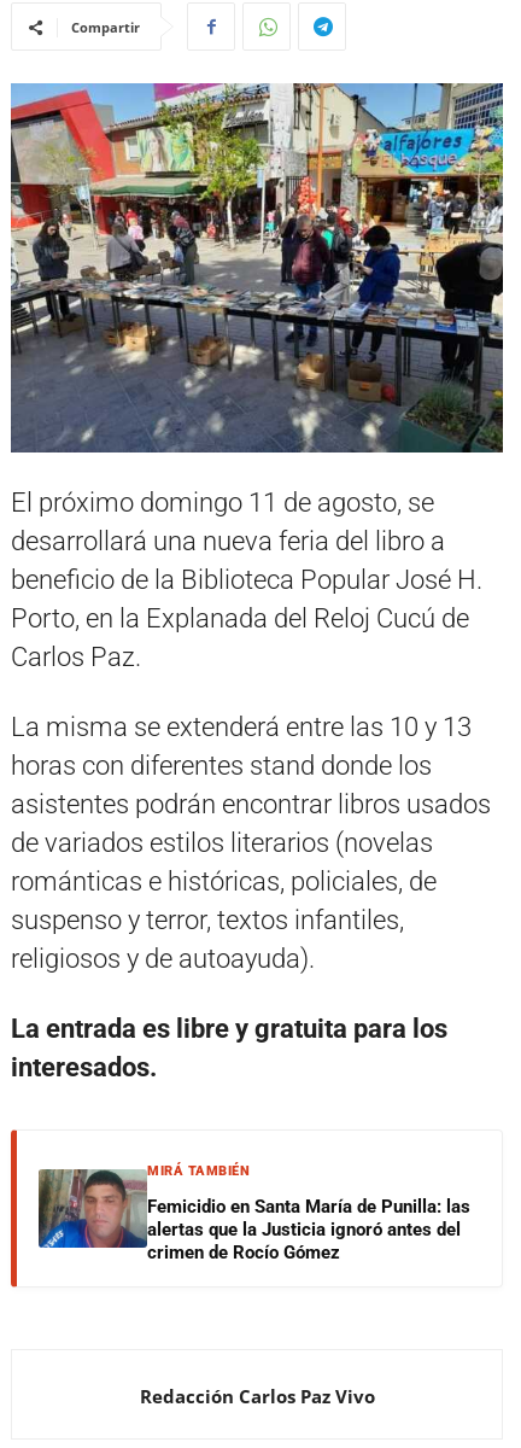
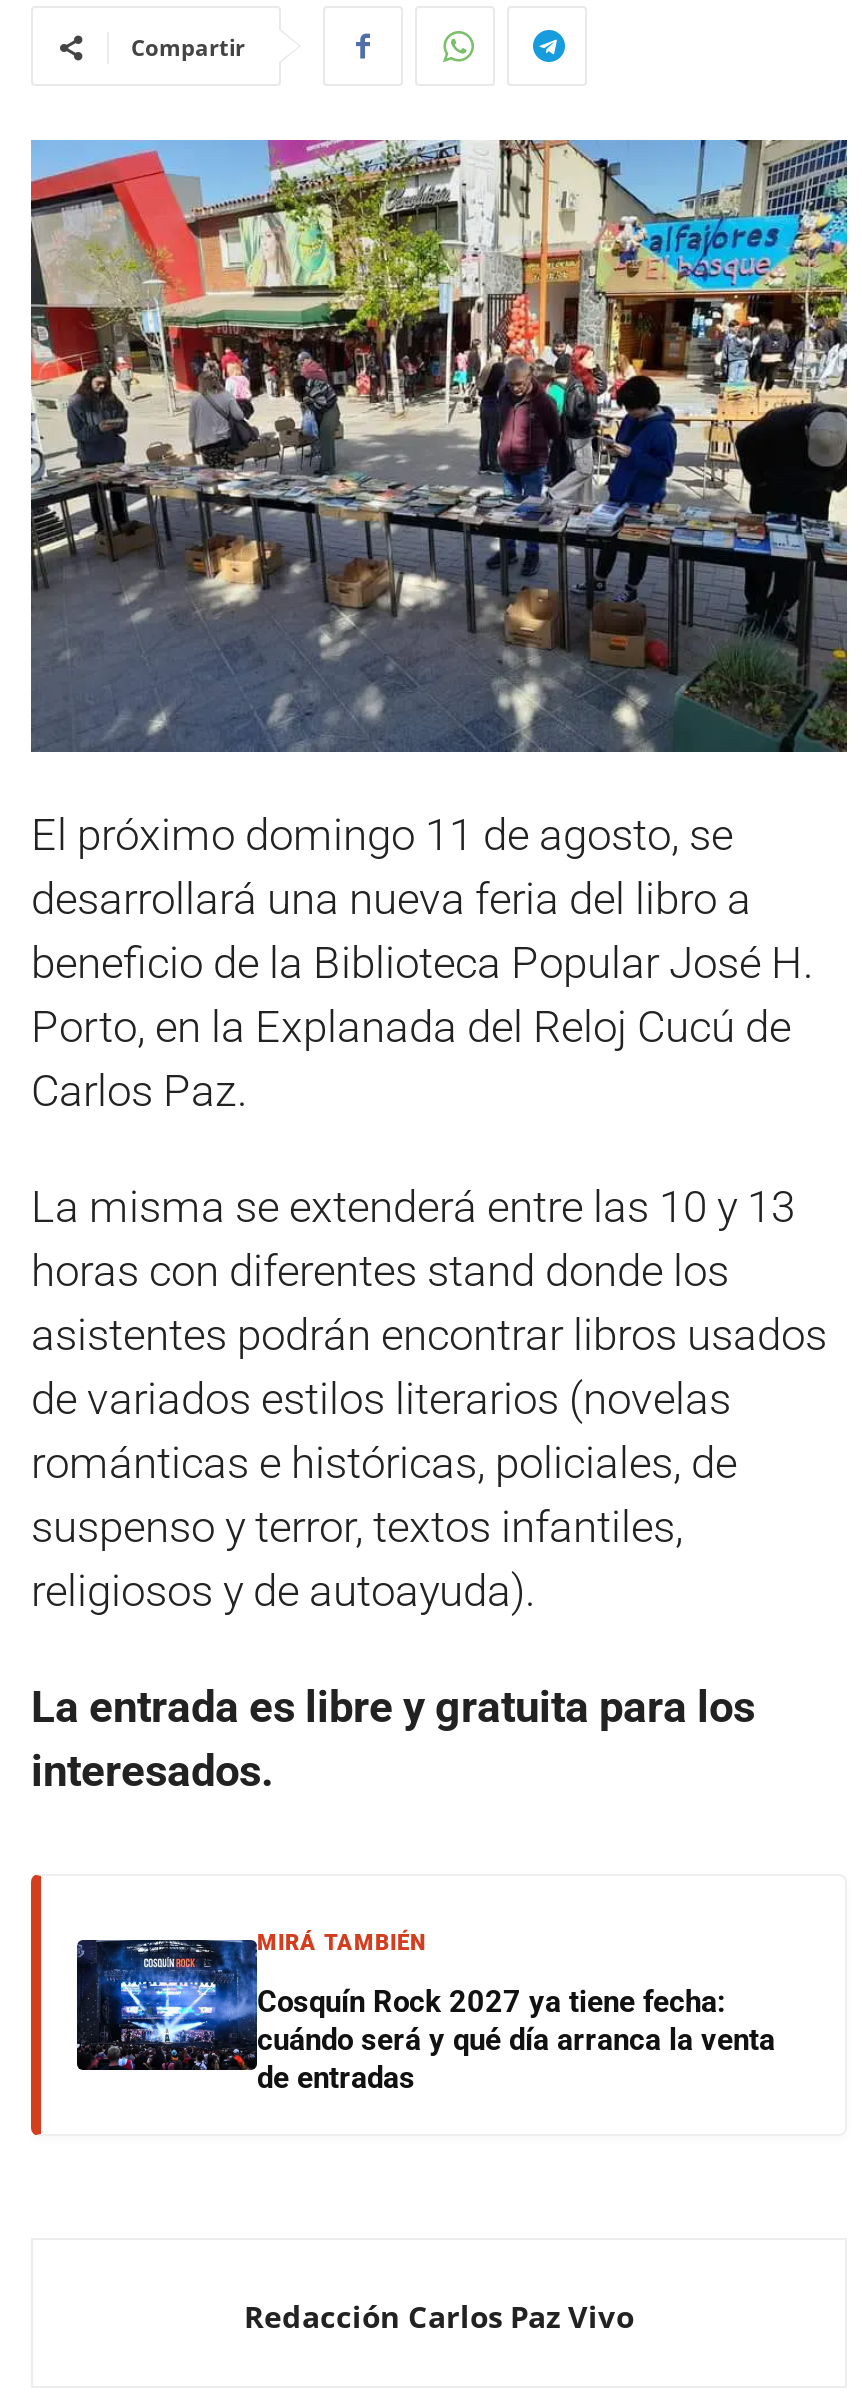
- [image]
- Femicidio en Santa María de Punilla: las
- alertas que la Justicia ignoró antes del
- crimen de Rocío Gómez
+ [image]
+ Cosquín Rock 2027 ya tiene fecha:
+ cuándo será y qué día arranca la venta
+ de entradas
